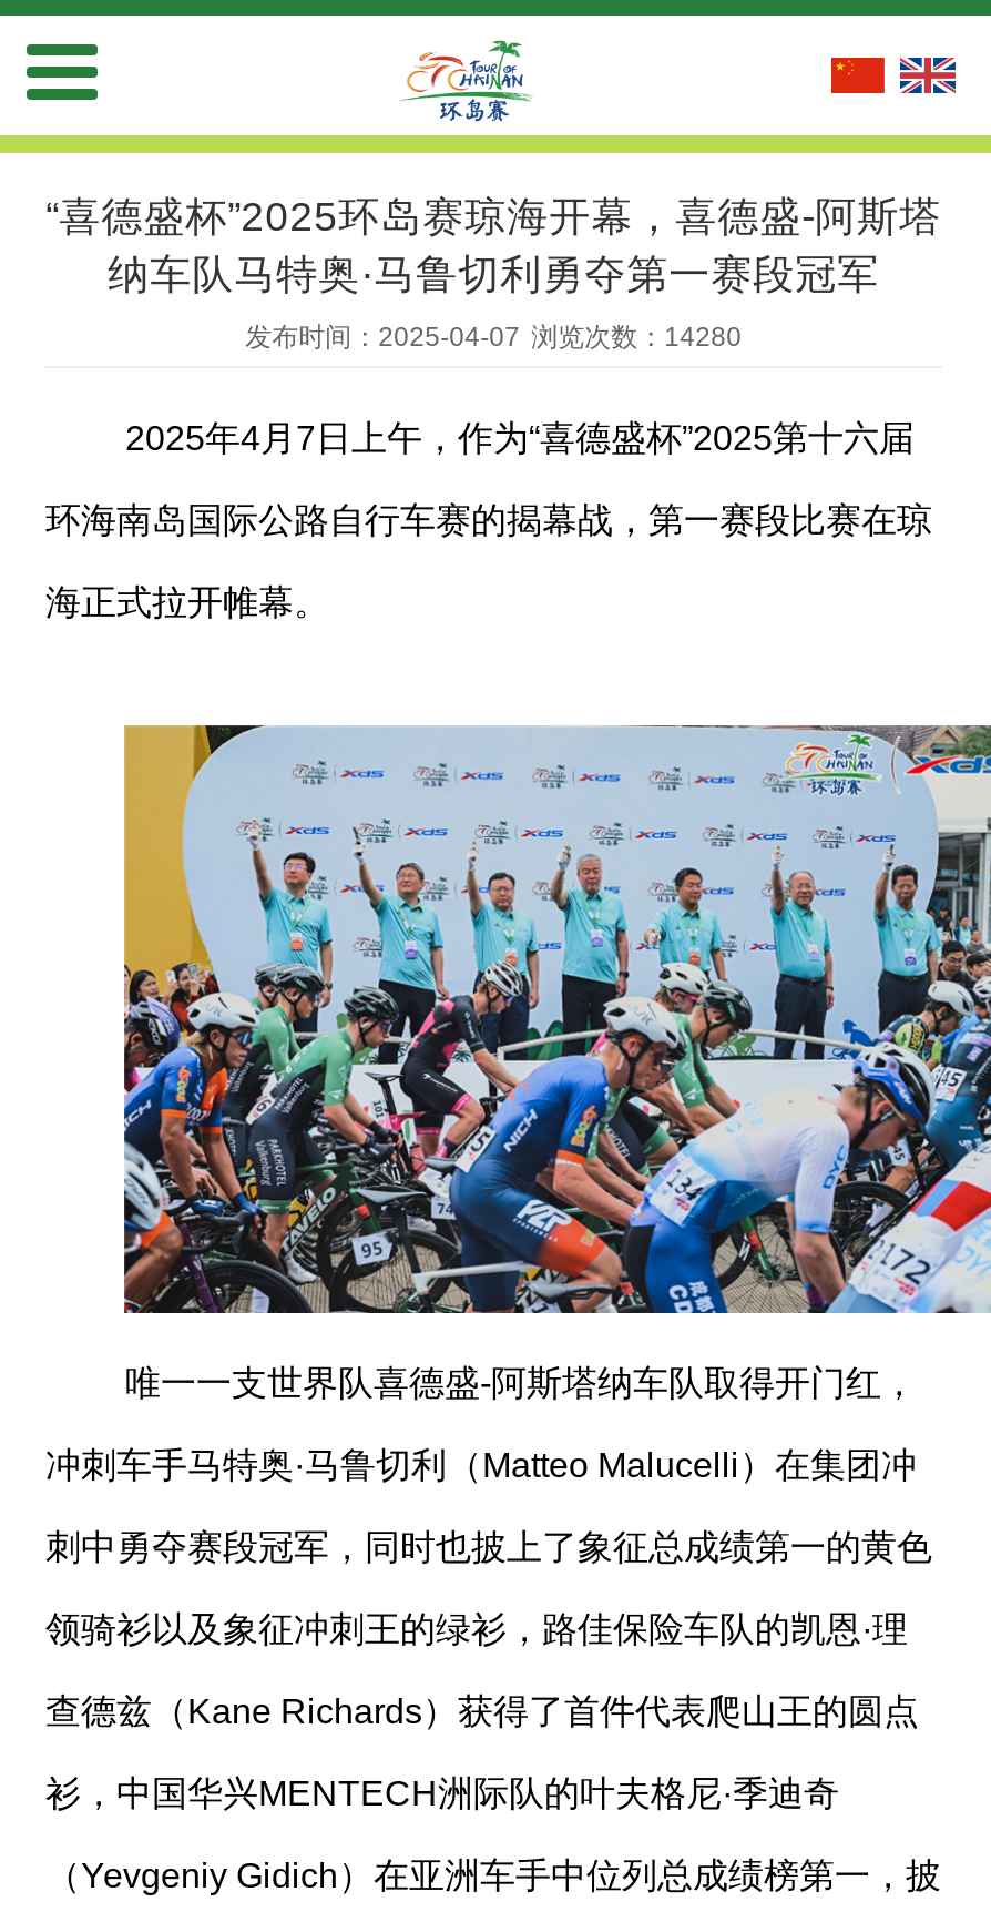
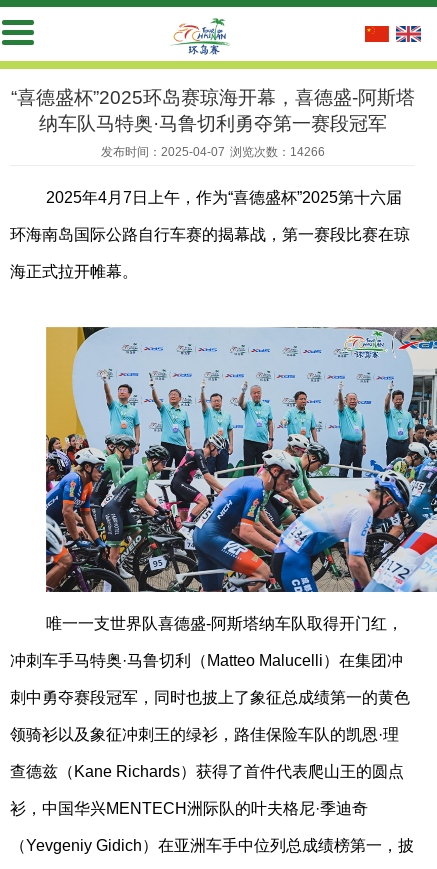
- 发布时间：2025-04-07 浏览次数：14280
+ 发布时间：2025-04-07 浏览次数：14266
